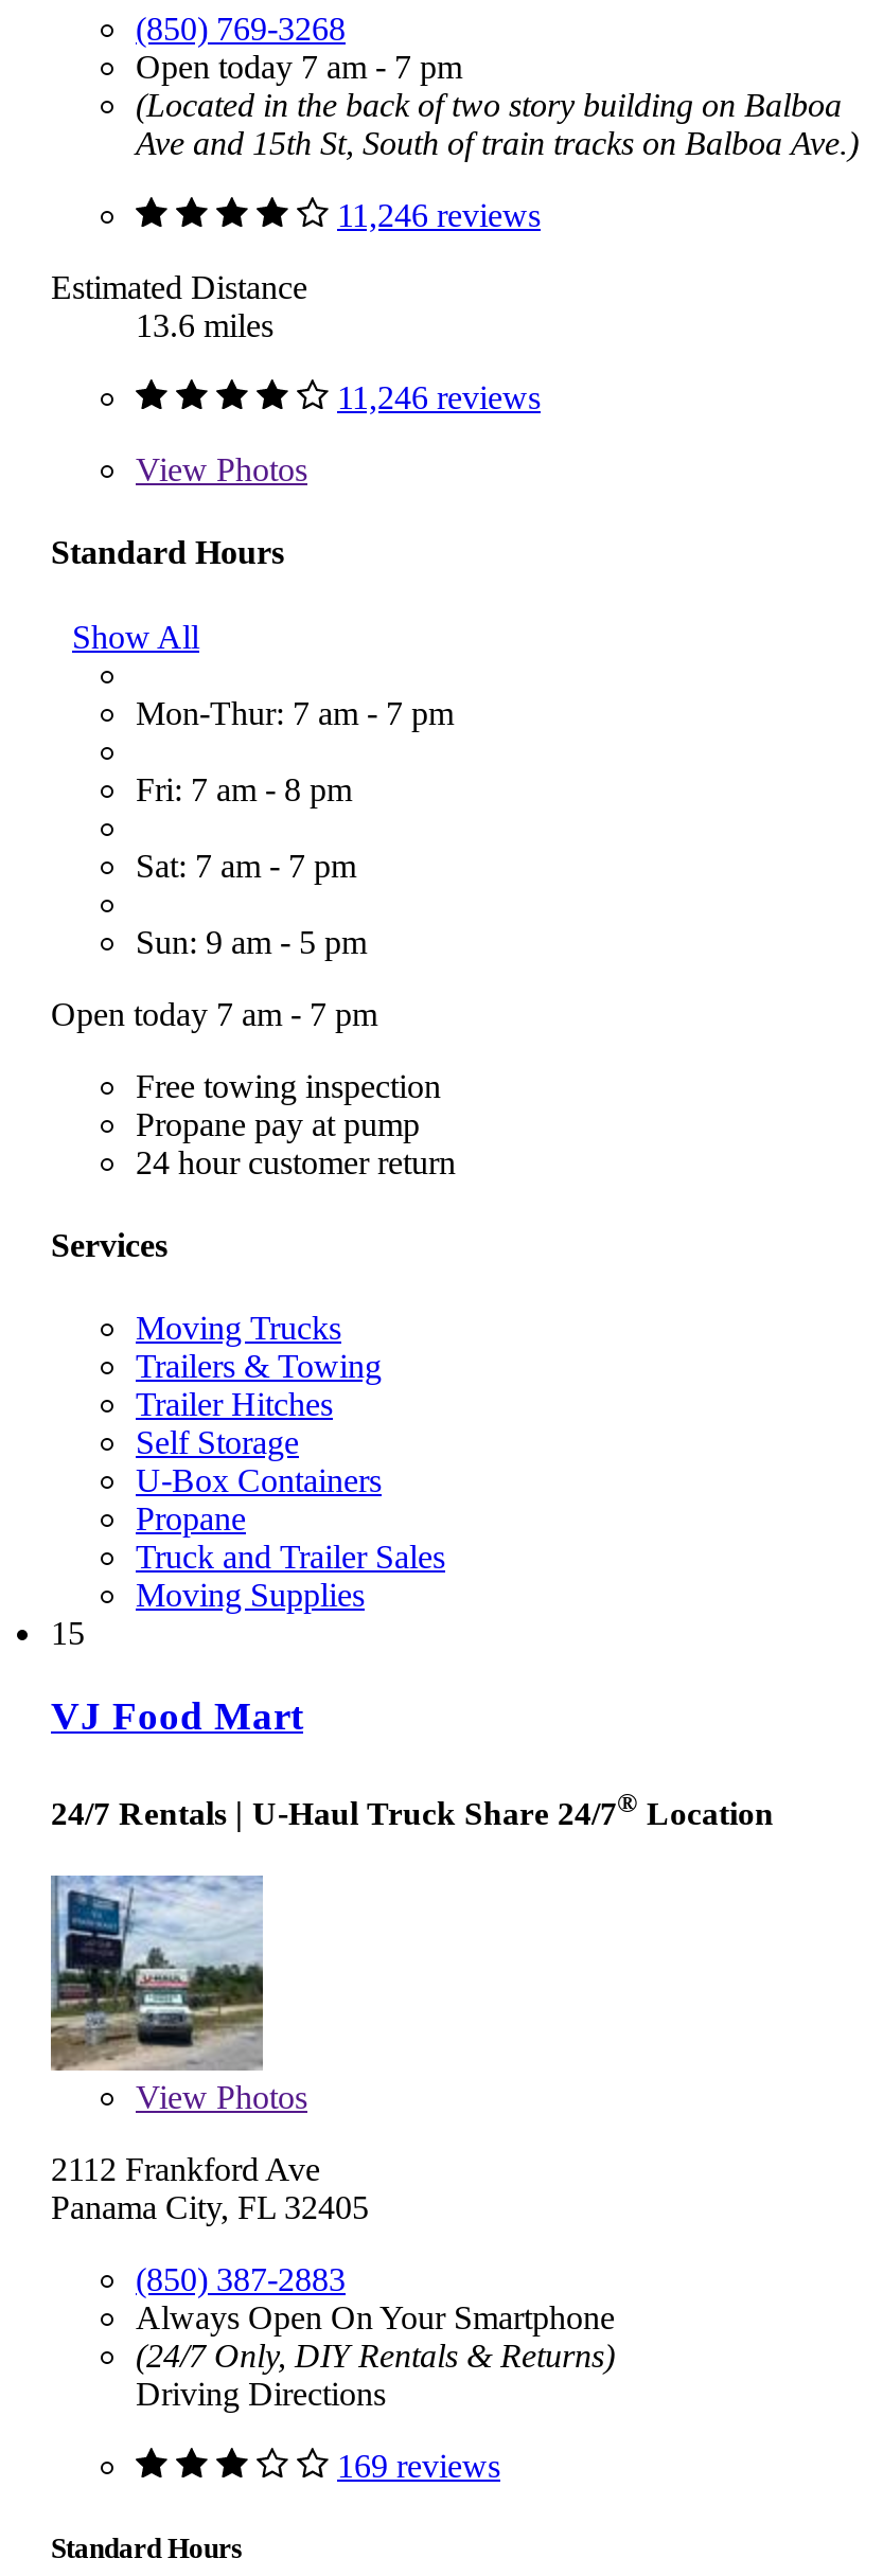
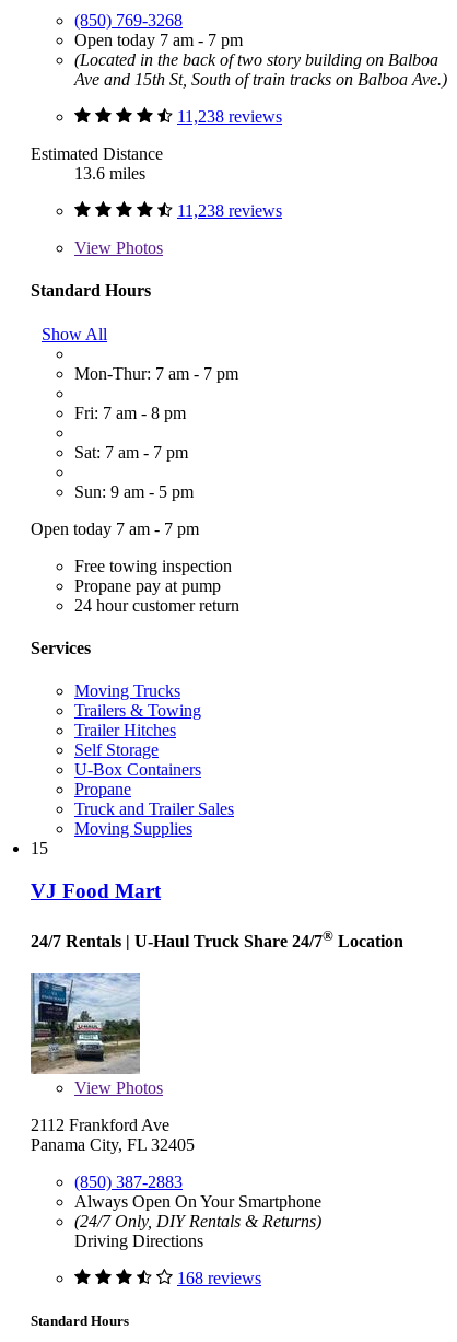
- 11,246 reviews
+ 11,238 reviews

- 11,246 reviews
+ 11,238 reviews

- 169 reviews
+ 168 reviews
